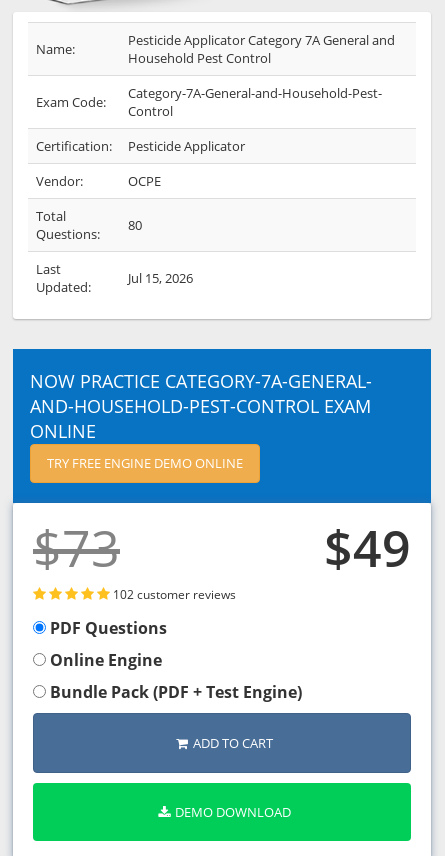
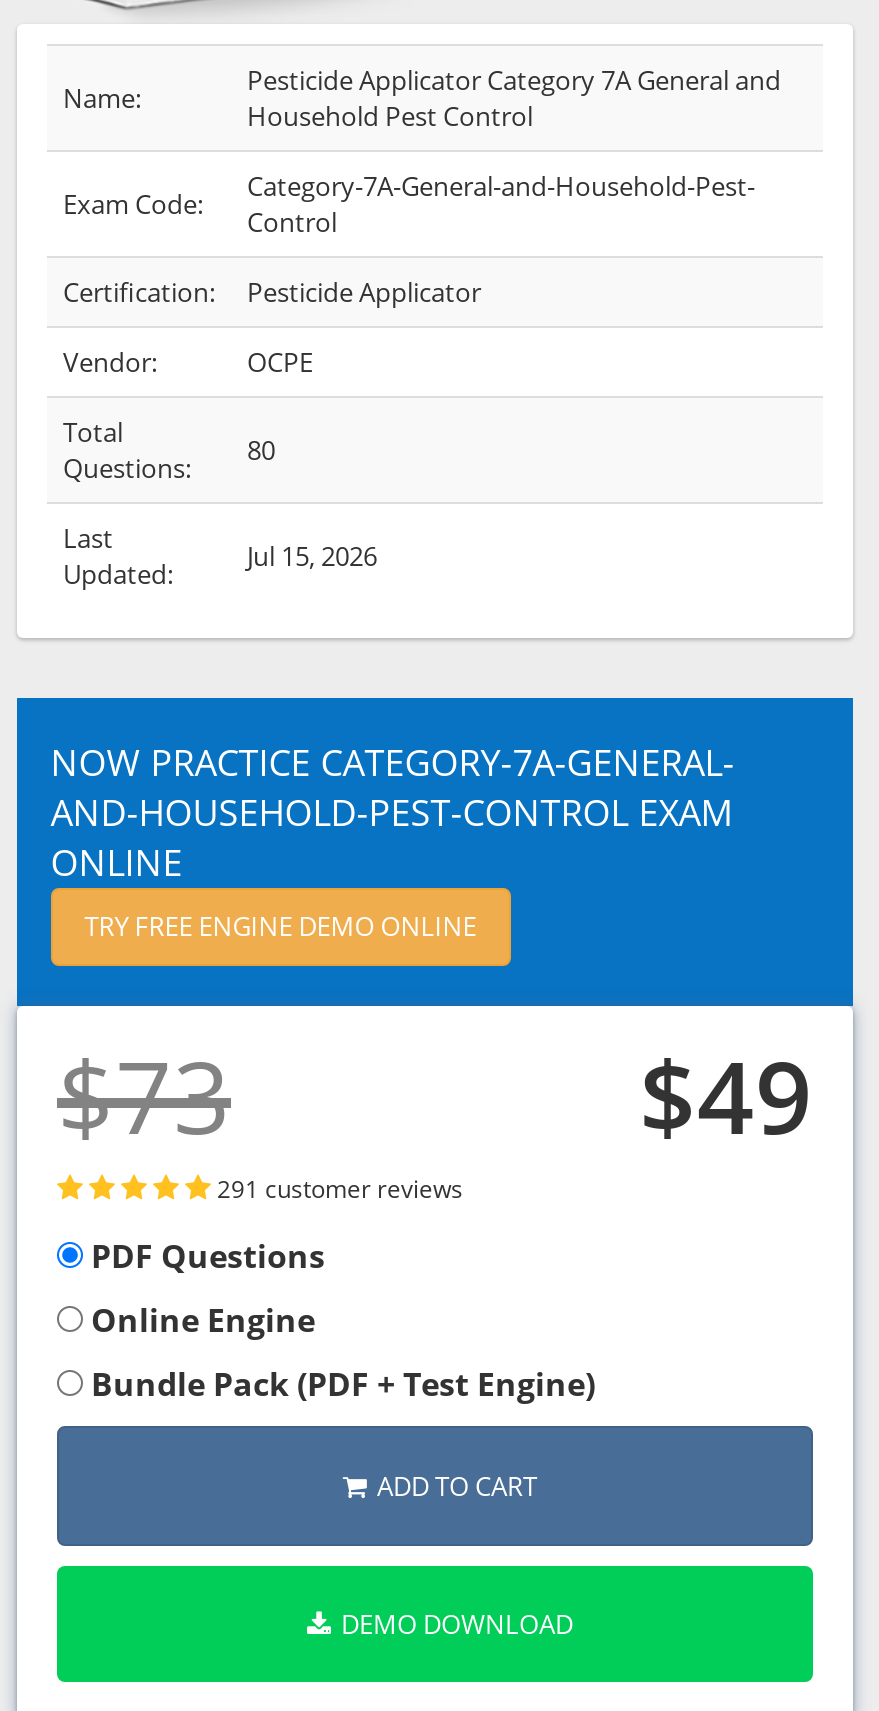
- 102 customer reviews
+ 291 customer reviews
